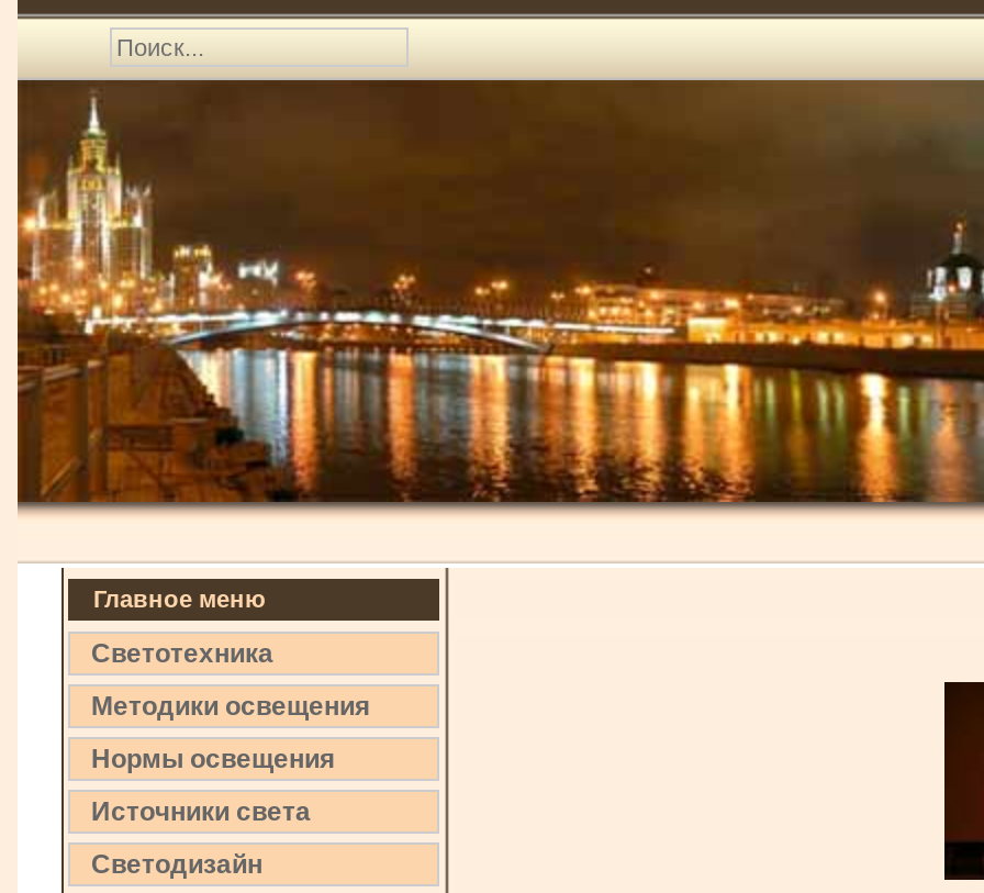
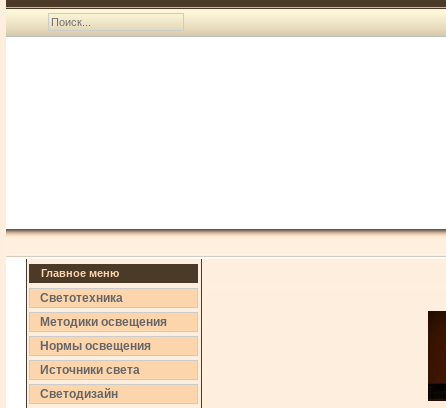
- [image]
